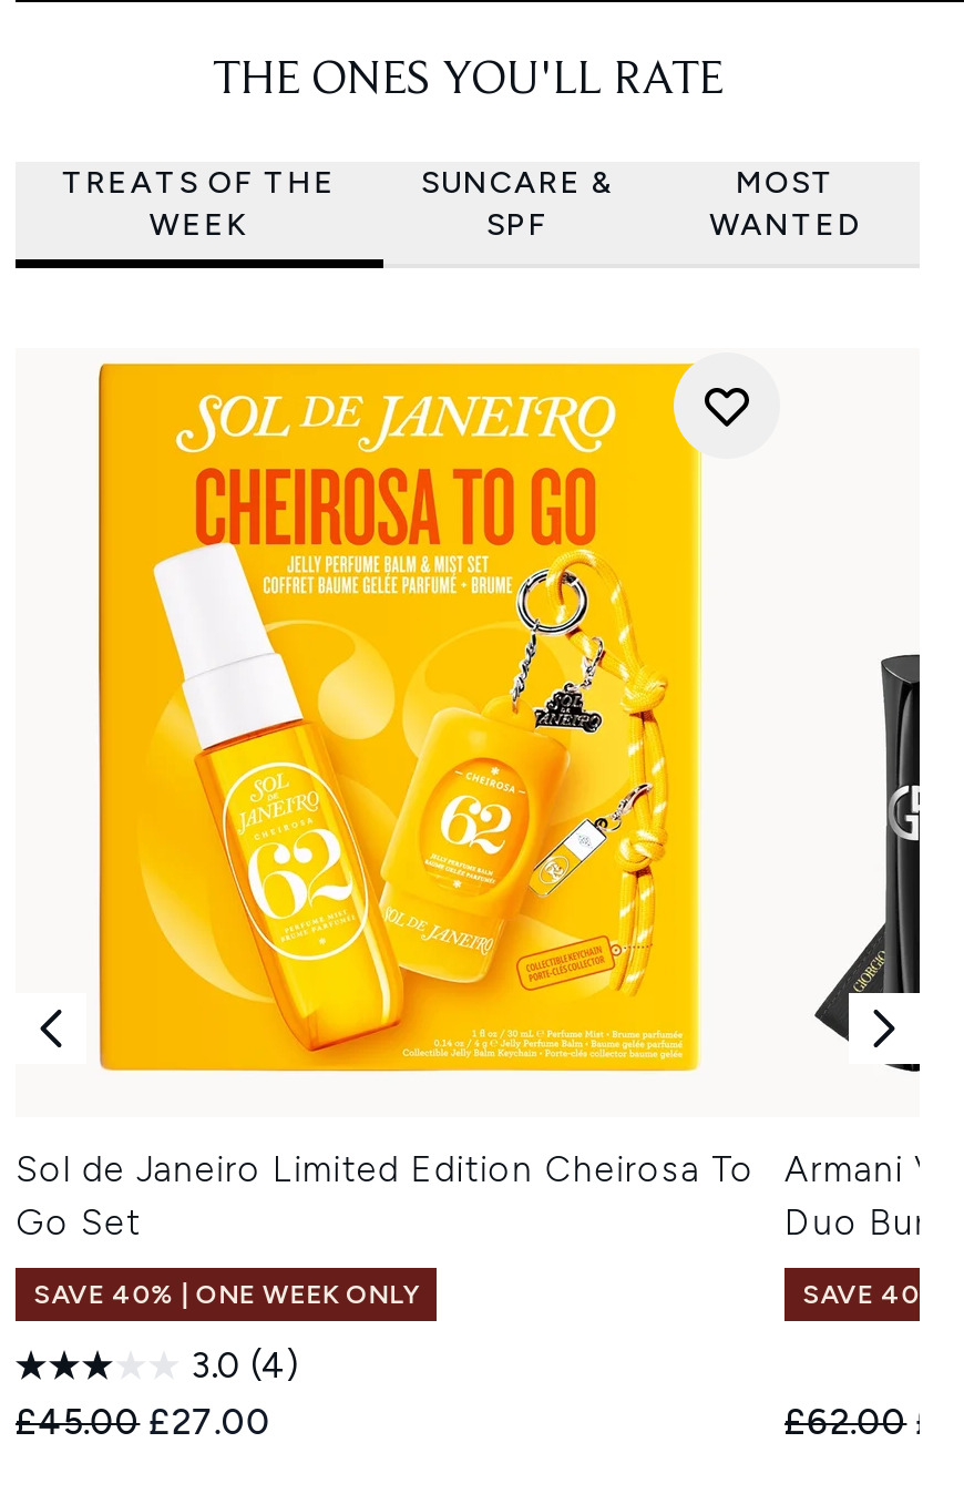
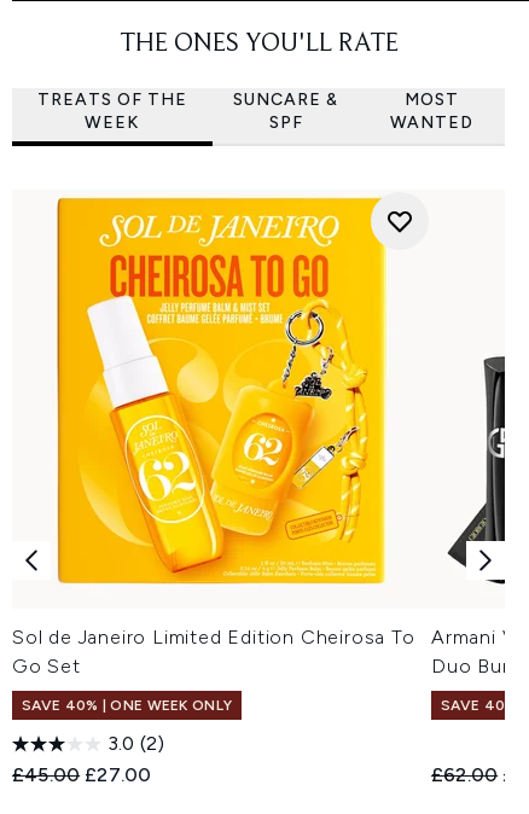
- 3.0 (4)
+ 3.0 (2)
